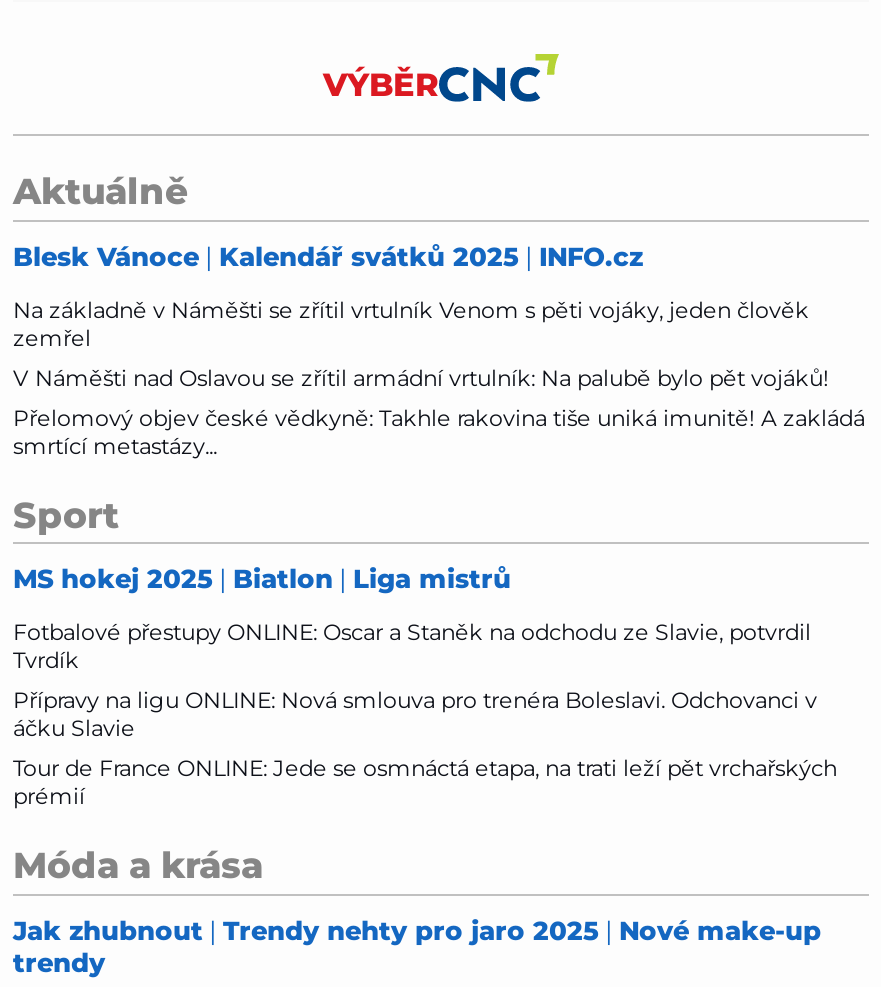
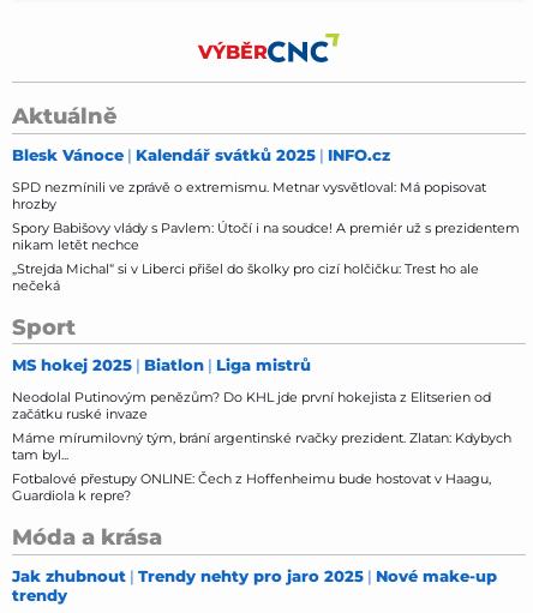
- Na základně v Náměšti se zřítil vrtulník Venom s pěti vojáky, jeden člověk
- zemřel
- V Náměšti nad Oslavou se zřítil armádní vrtulník: Na palubě bylo pět vojáků!
- Přelomový objev české vědkyně: Takhle rakovina tiše uniká imunitě! A zakládá
- smrtící metastázy...
+ SPD nezmínili ve zprávě o extremismu. Metnar vysvětloval: Má popisovat
+ hrozby
+ Spory Babišovy vlády s Pavlem: Útočí i na soudce! A premiér už s prezidentem
+ nikam letět nechce
+ „Strejda Michal“ si v Liberci přišel do školky pro cizí holčičku: Trest ho ale
+ nečeká

- Fotbalové přestupy ONLINE: Oscar a Staněk na odchodu ze Slavie, potvrdil
- Tvrdík
- Přípravy na ligu ONLINE: Nová smlouva pro trenéra Boleslavi. Odchovanci v
- áčku Slavie
- Tour de France ONLINE: Jede se osmnáctá etapa, na trati leží pět vrchařských
- prémií
+ Neodolal Putinovým penězům? Do KHL jde první hokejista z Elitserien od
+ začátku ruské invaze
+ Máme mírumilovný tým, brání argentinské rvačky prezident. Zlatan: Kdybych
+ tam byl...
+ Fotbalové přestupy ONLINE: Čech z Hoffenheimu bude hostovat v Haagu,
+ Guardiola k repre?
